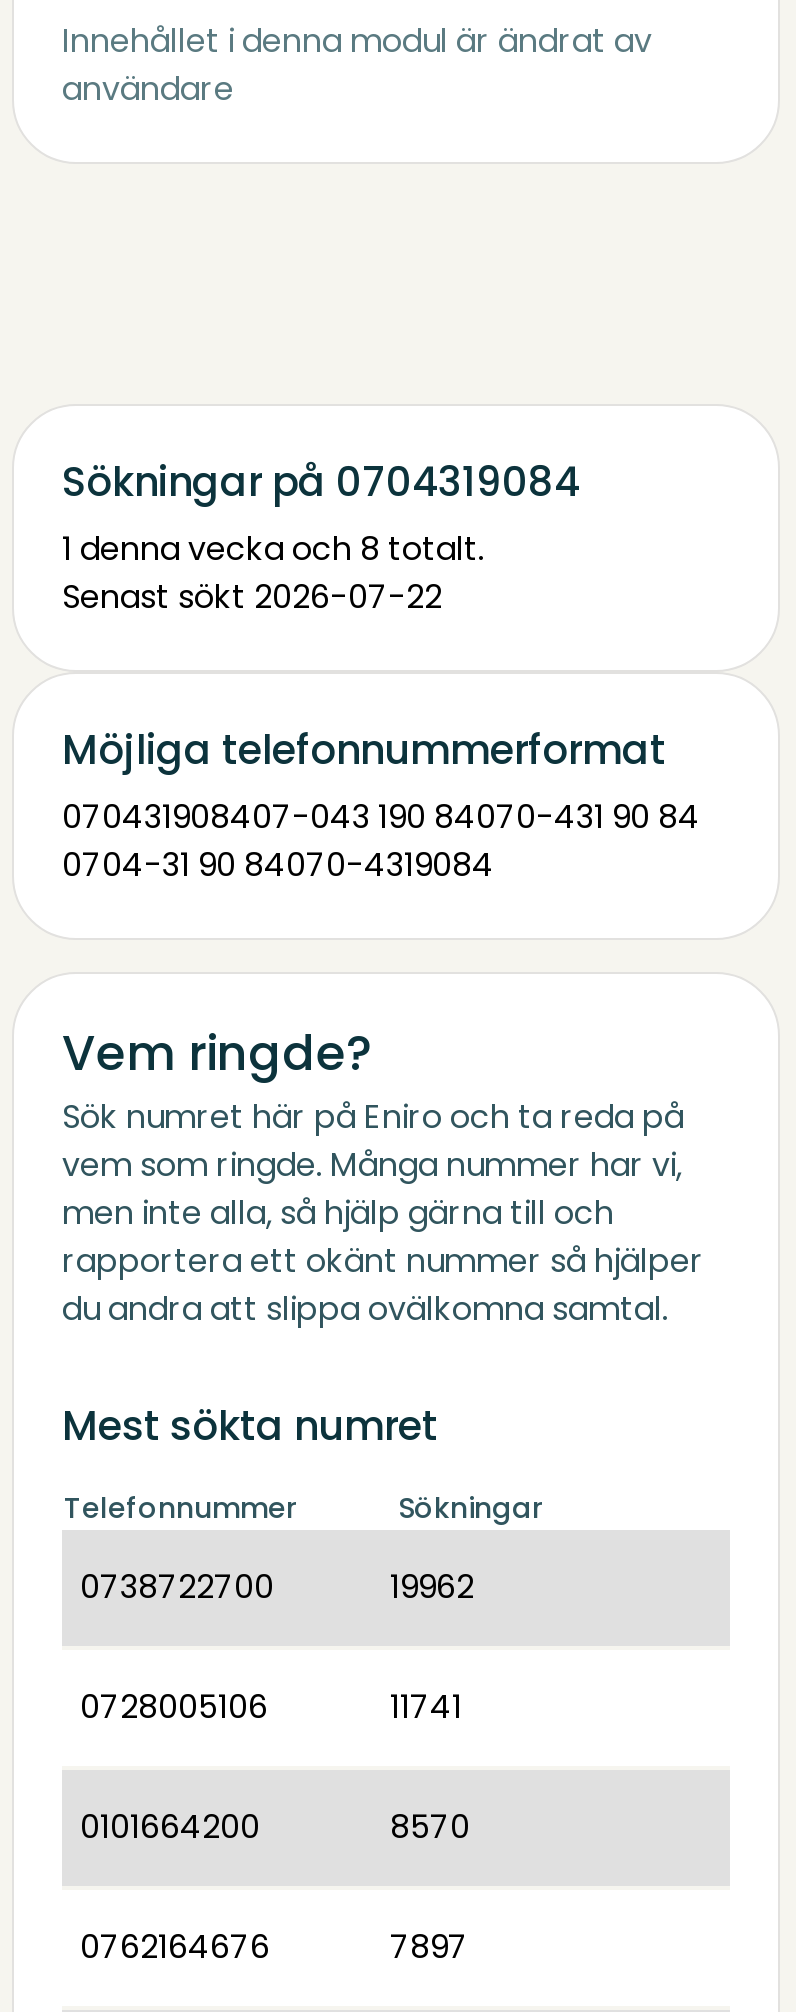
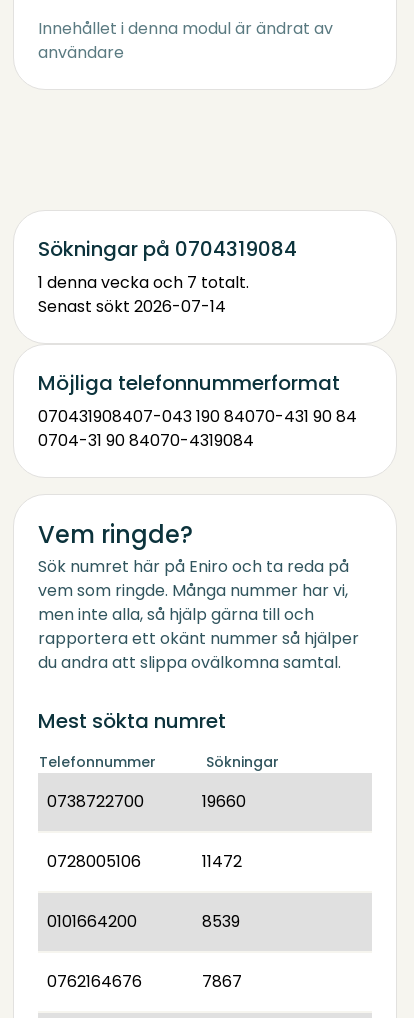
- 1 denna vecka och 8 totalt.
+ 1 denna vecka och 7 totalt.

- Senast sökt 2026-07-22
+ Senast sökt 2026-07-14

- 19962
+ 19660

- 11741
+ 11472

- 8570
+ 8539

- 7897
+ 7867
